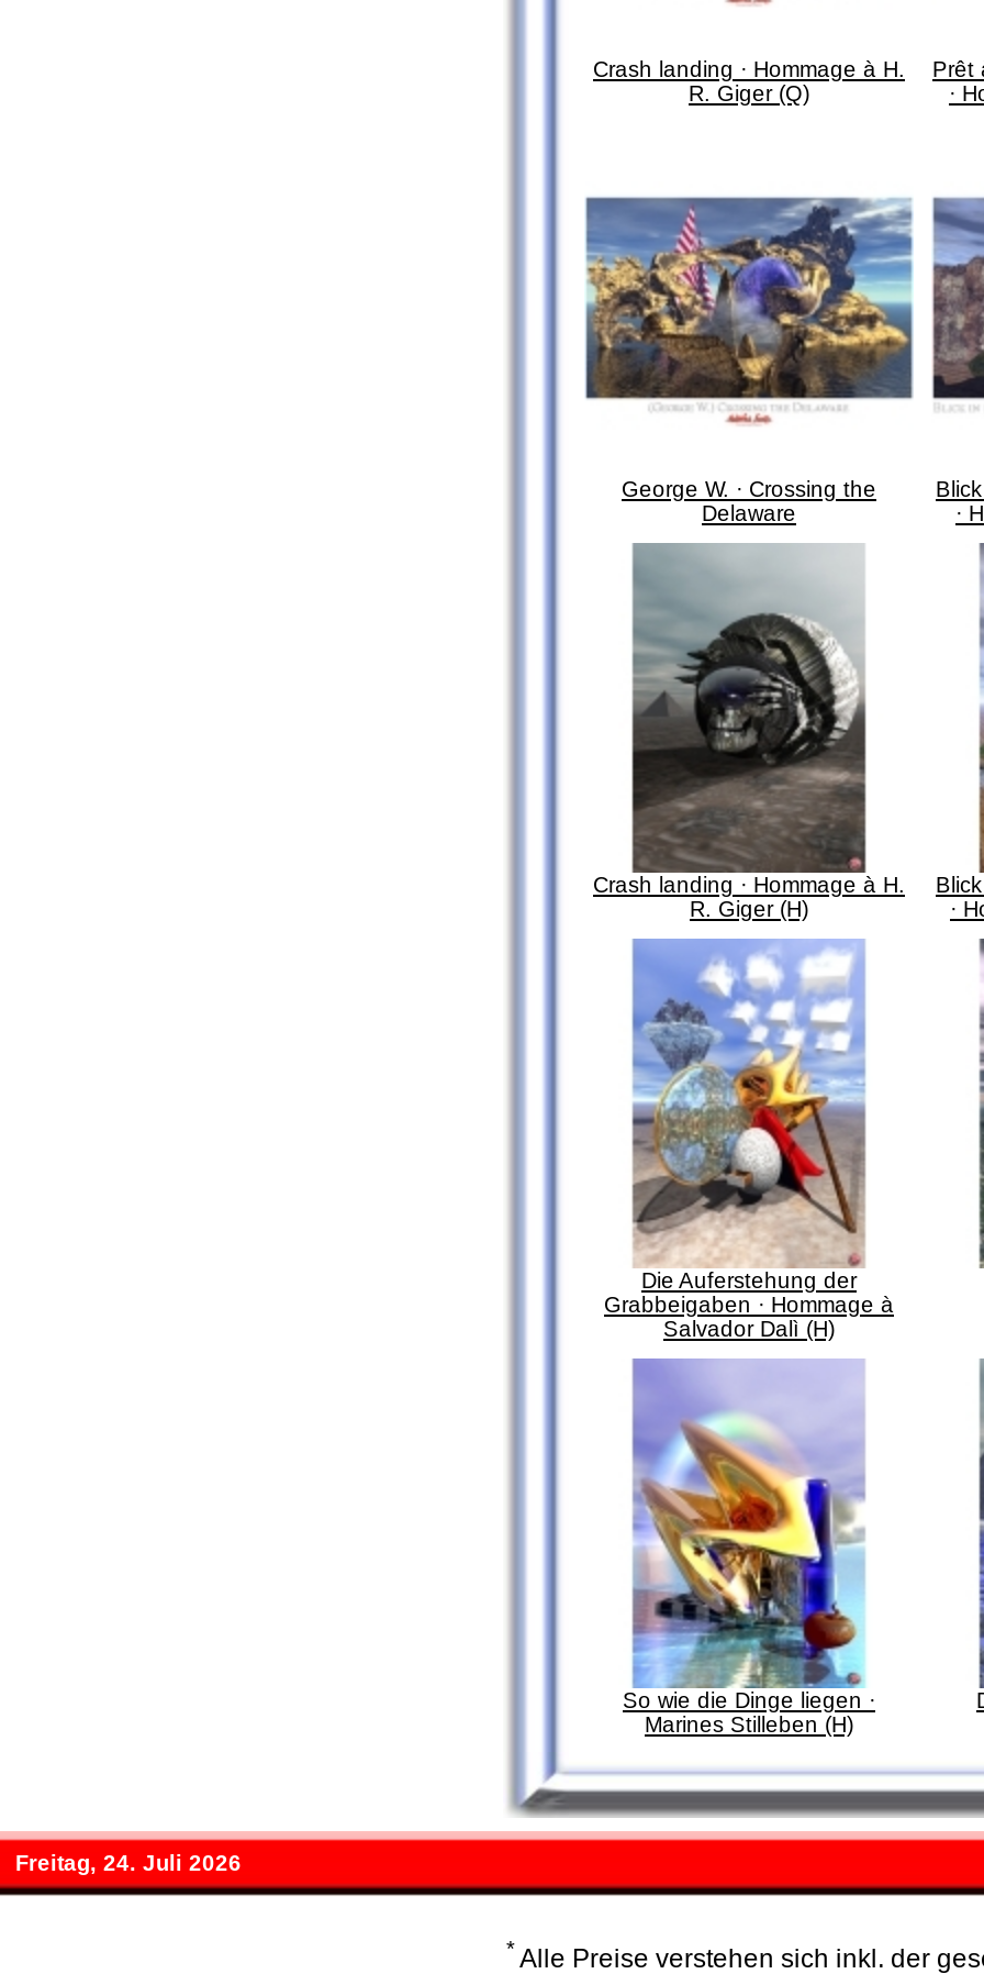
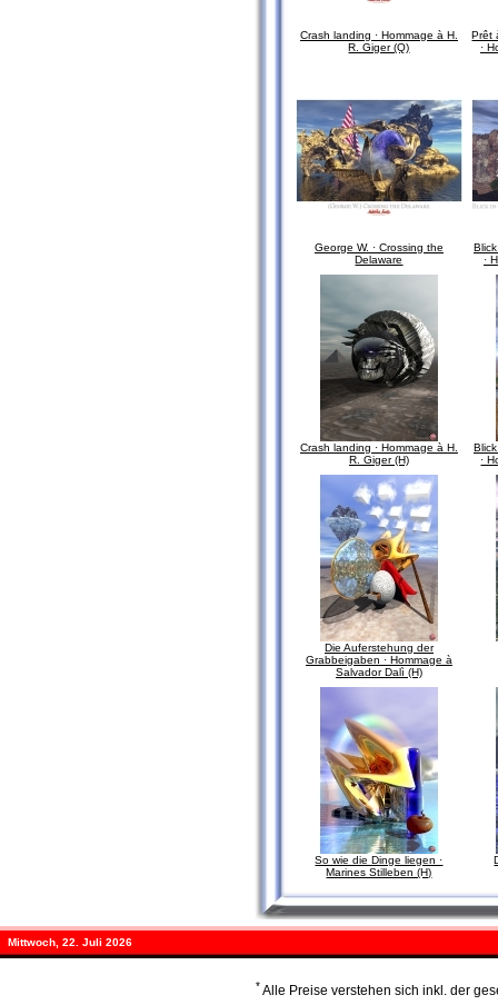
- Freitag, 24. Juli 2026
+ Mittwoch, 22. Juli 2026
